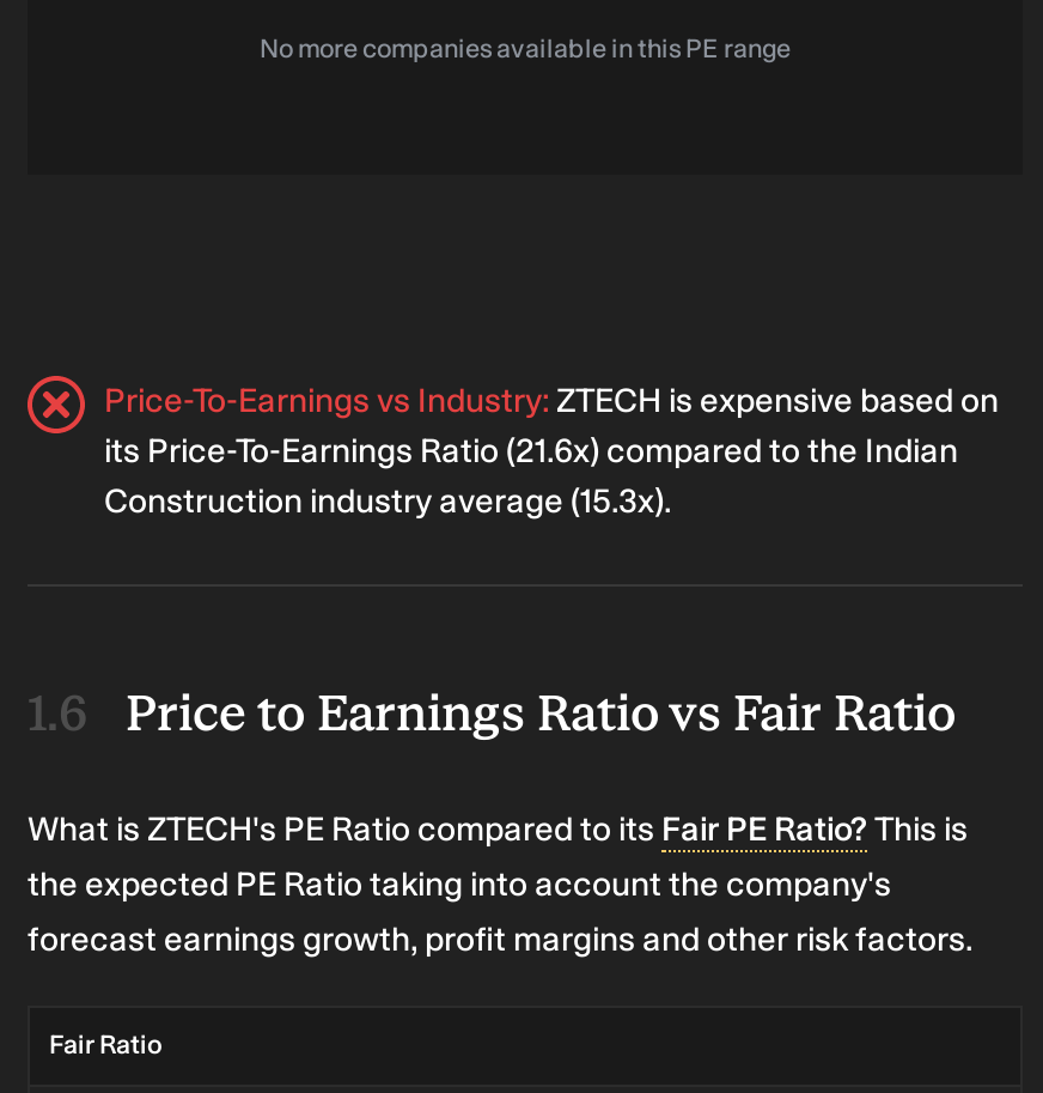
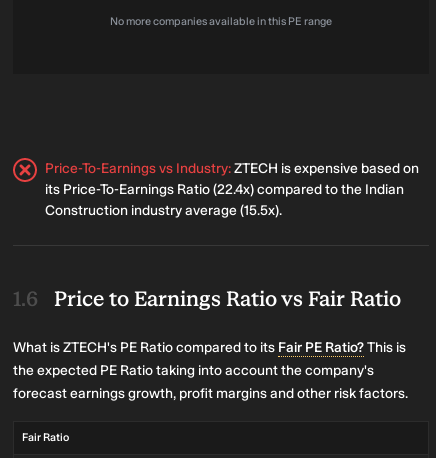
- its Price-To-Earnings Ratio (21.6x) compared to the Indian
+ its Price-To-Earnings Ratio (22.4x) compared to the Indian

- Construction industry average (15.3x).
+ Construction industry average (15.5x).
